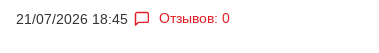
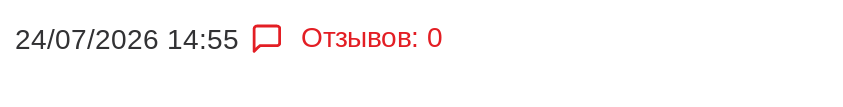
- 21/07/2026 18:45 Отзывов: 0
+ 24/07/2026 14:55 Отзывов: 0
